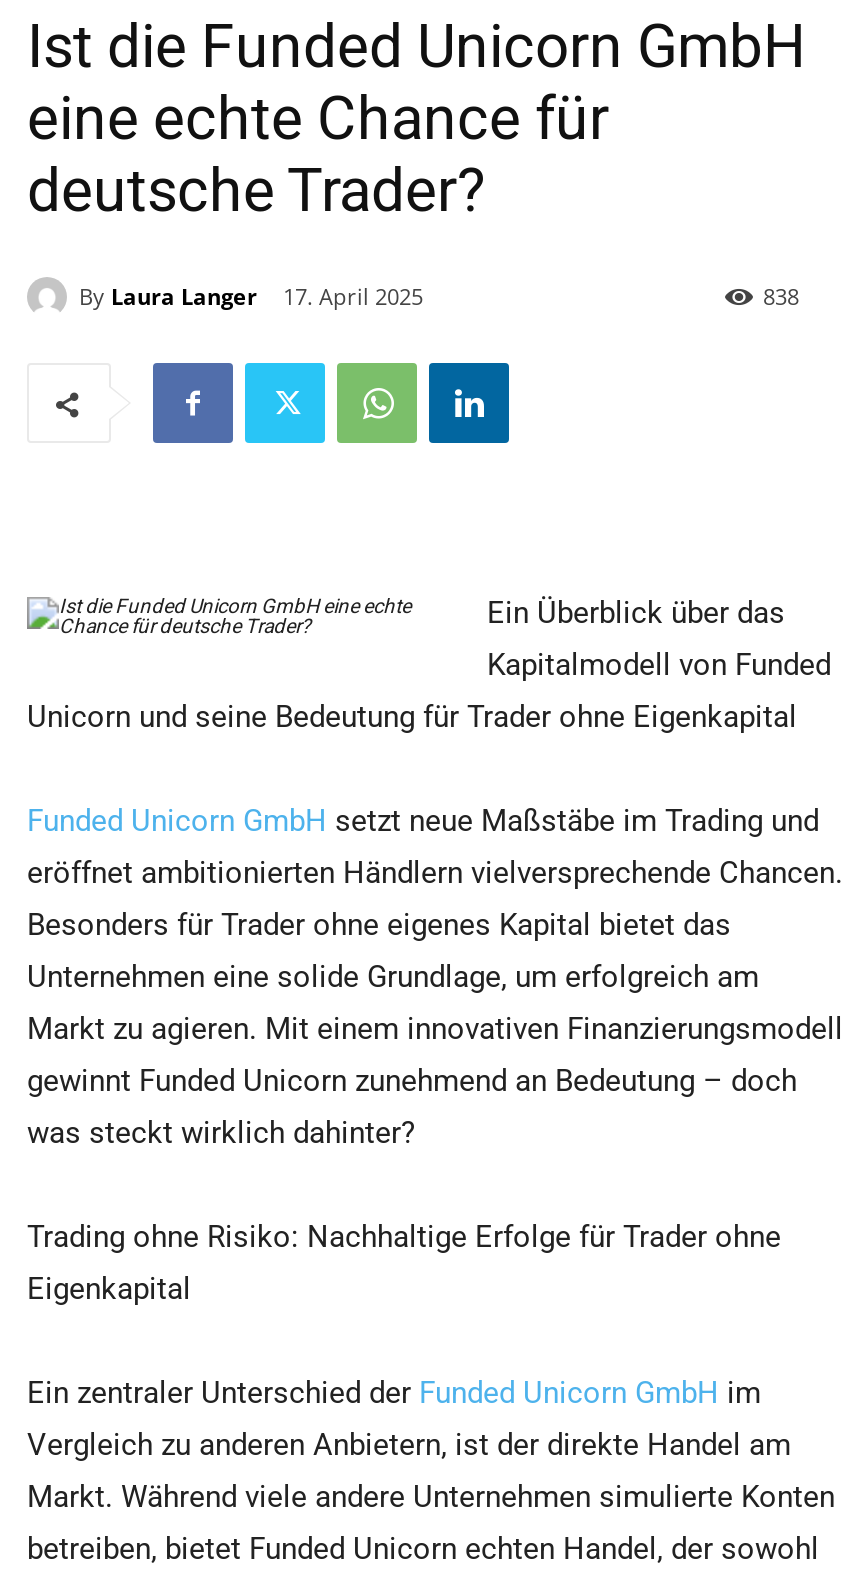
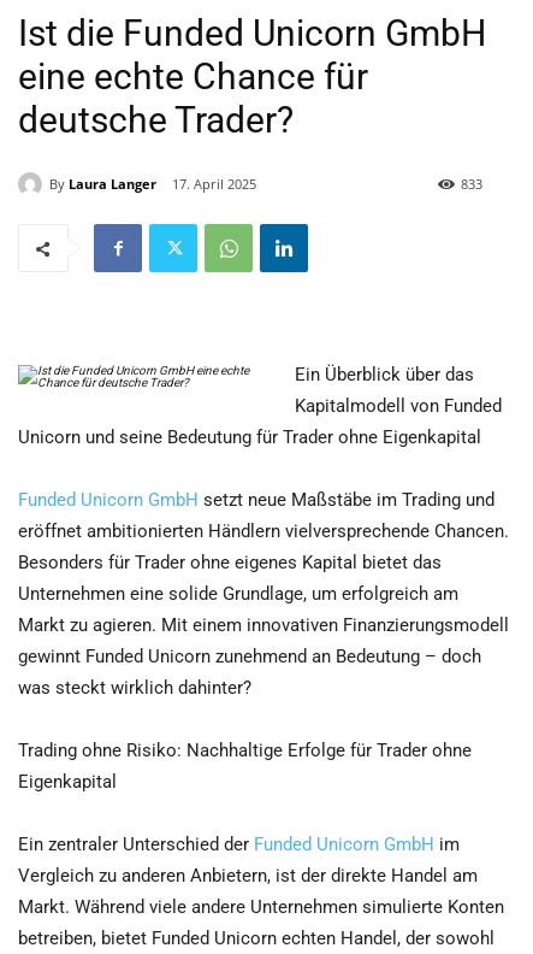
- 838
+ 833
